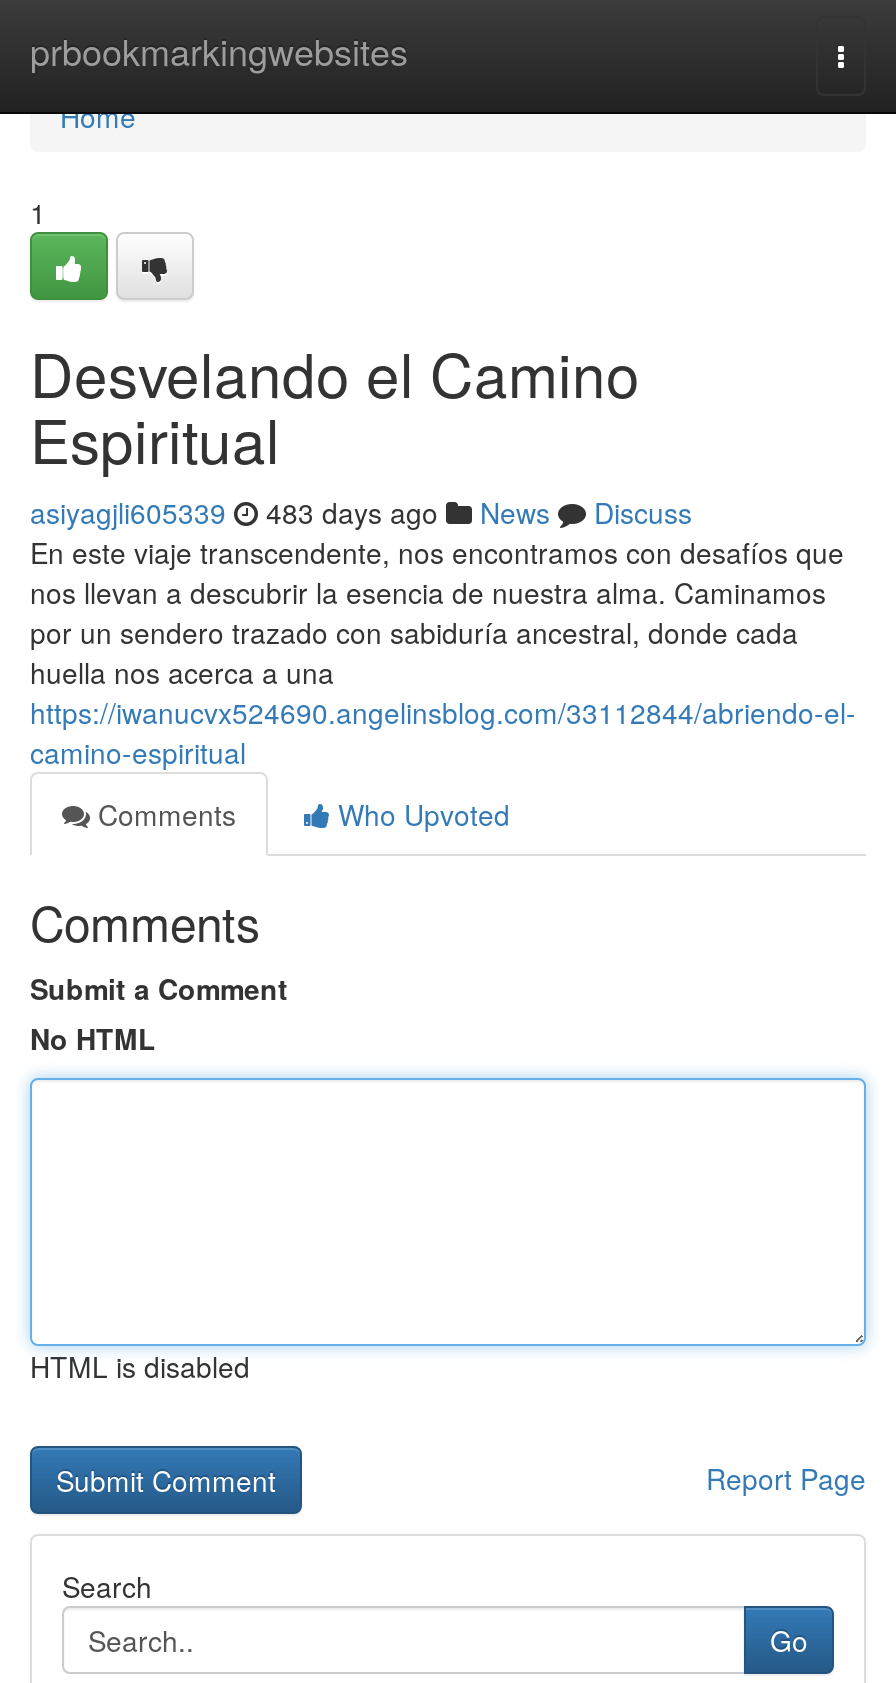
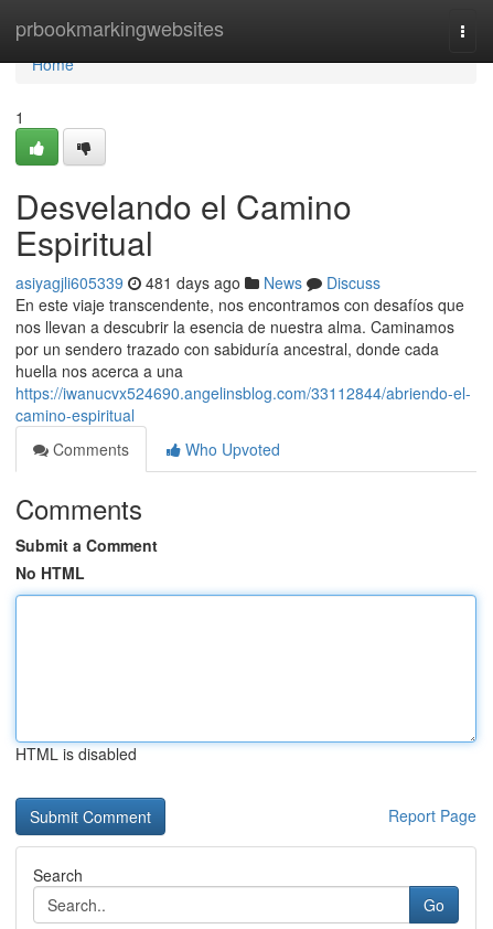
- asiyagjli605339 483 days ago News Discuss
+ asiyagjli605339 481 days ago News Discuss
